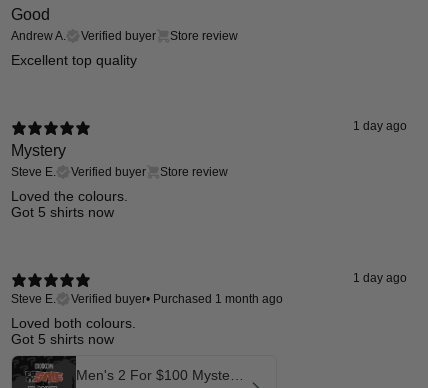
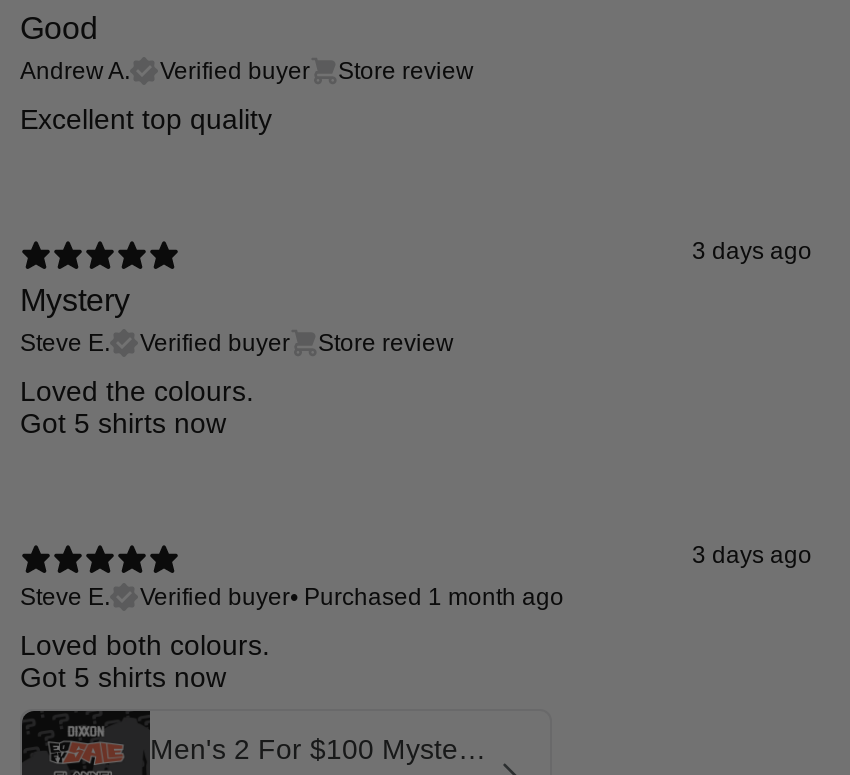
- 1 day ago
+ 3 days ago

- 1 day ago
+ 3 days ago
